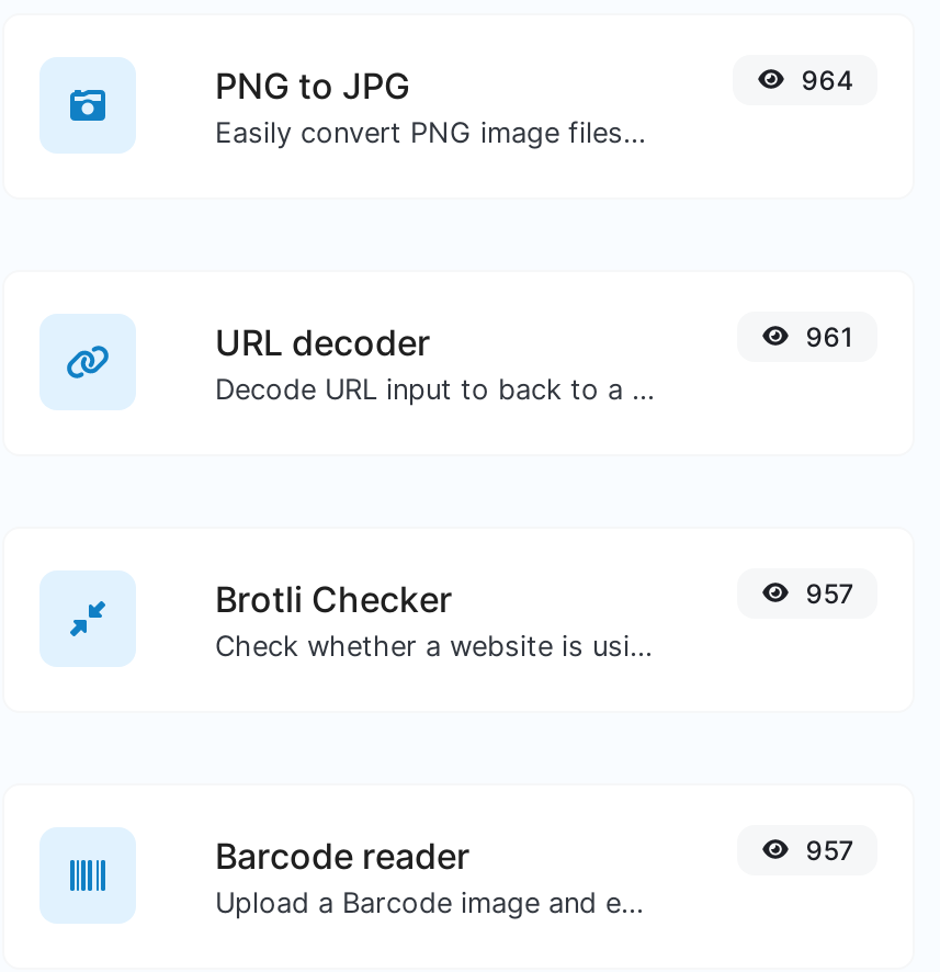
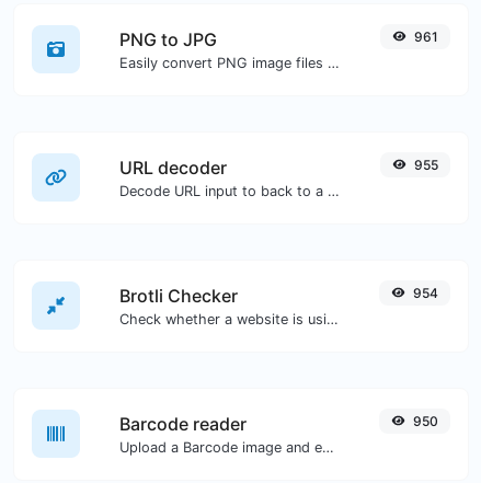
- 964
+ 961

- 961
+ 955

- 957
+ 954

- 957
+ 950
